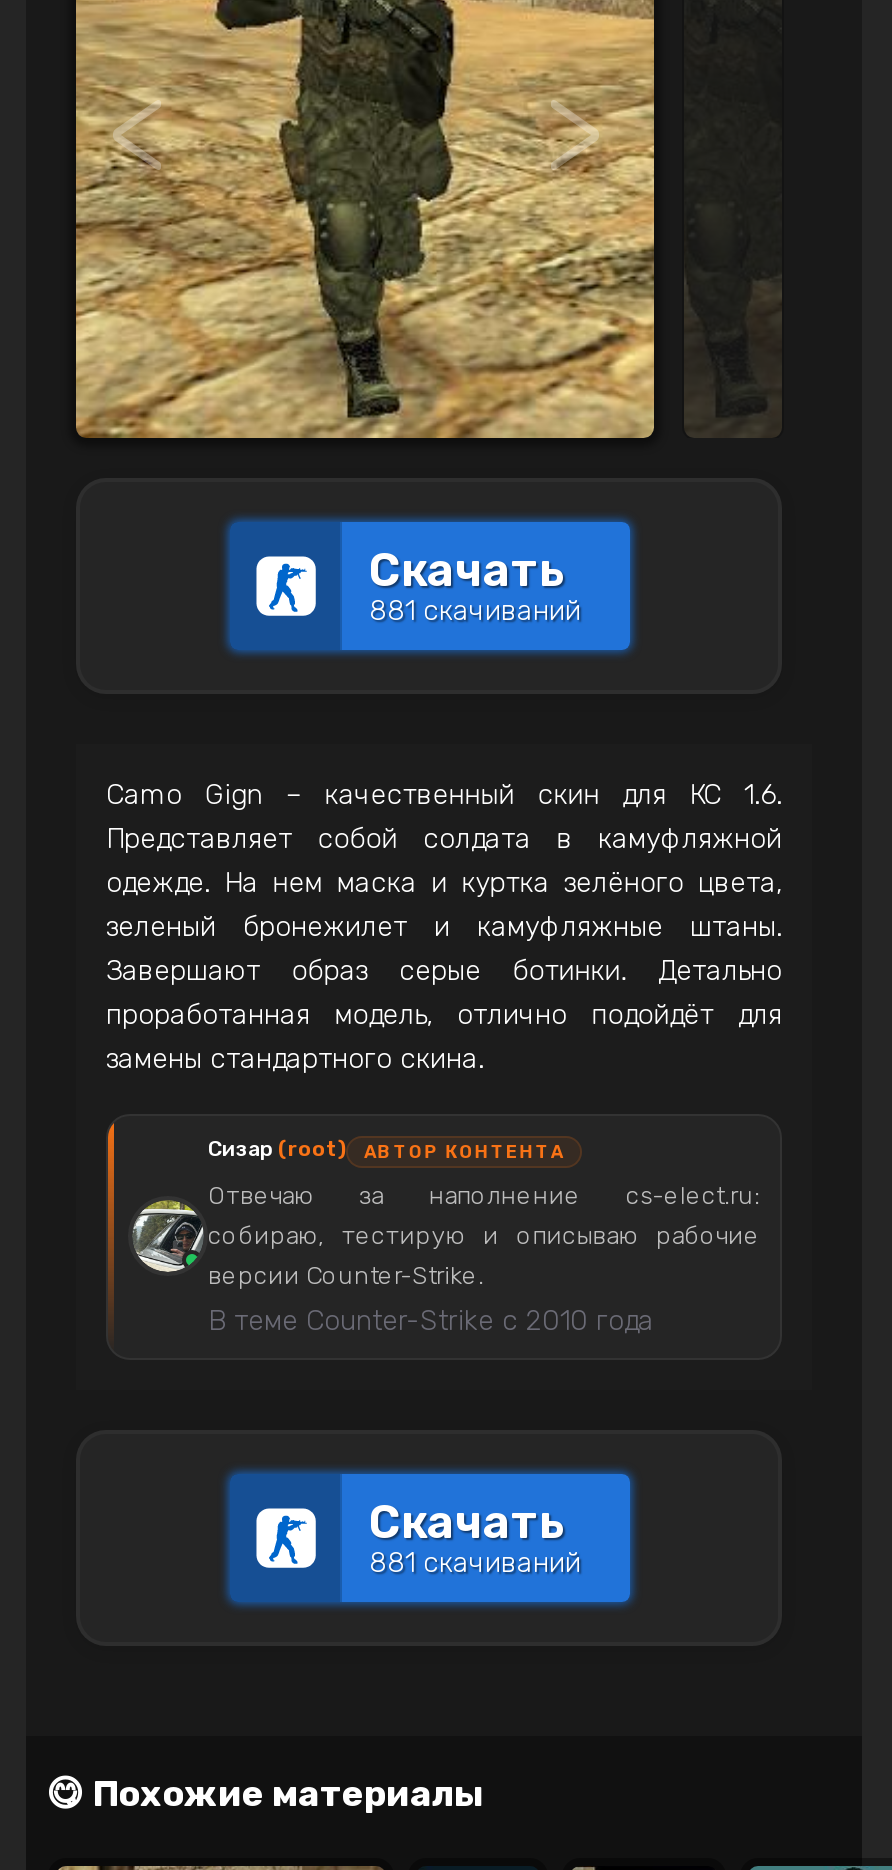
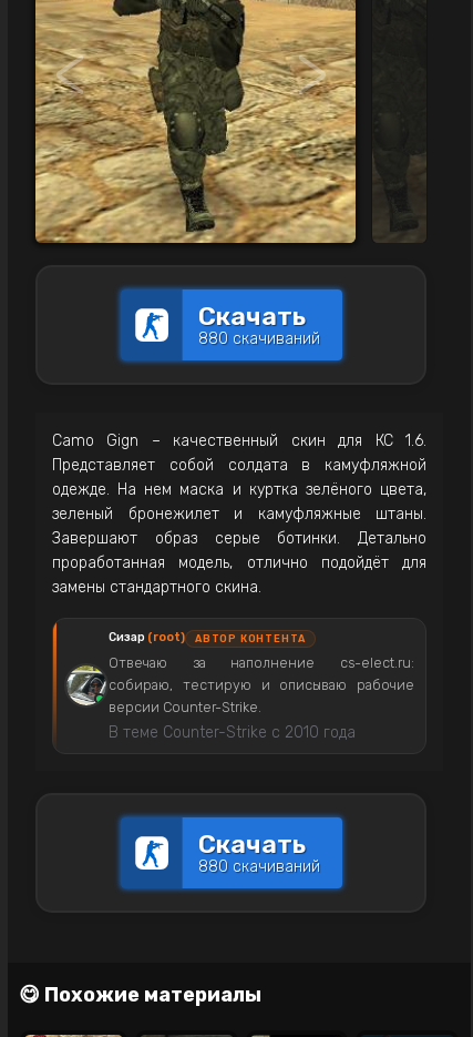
- 881 скачиваний
+ 880 скачиваний

- 881 скачиваний
+ 880 скачиваний
